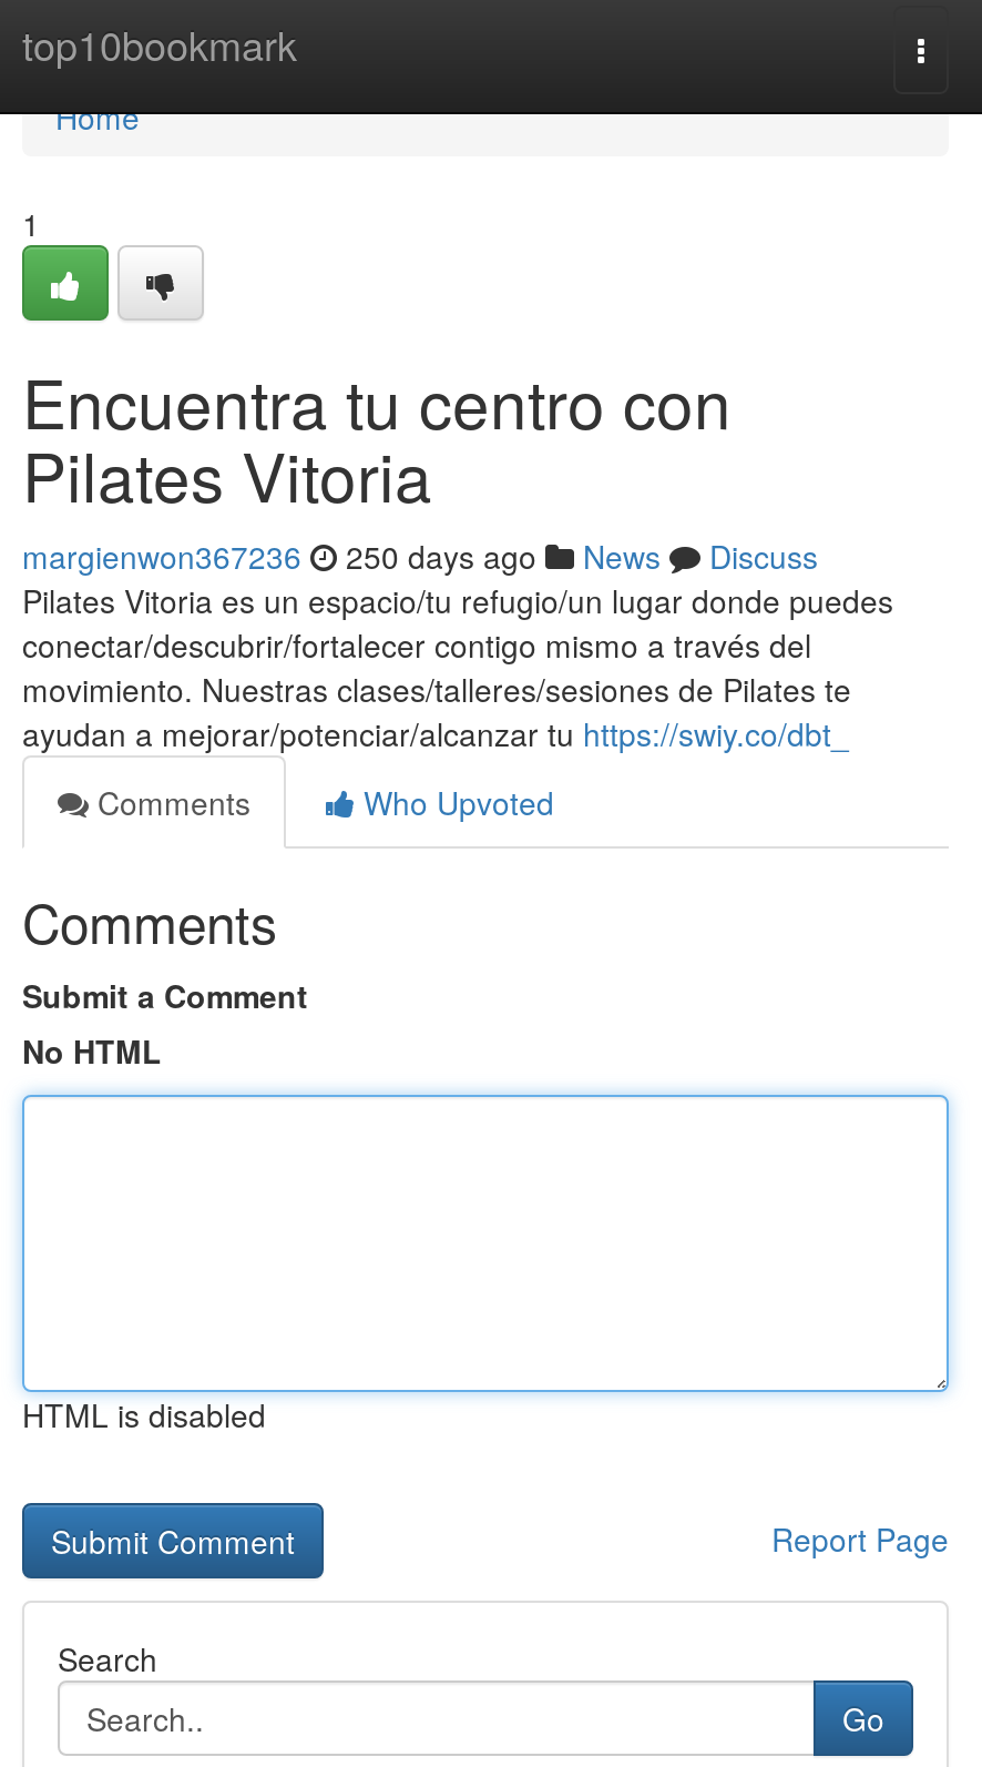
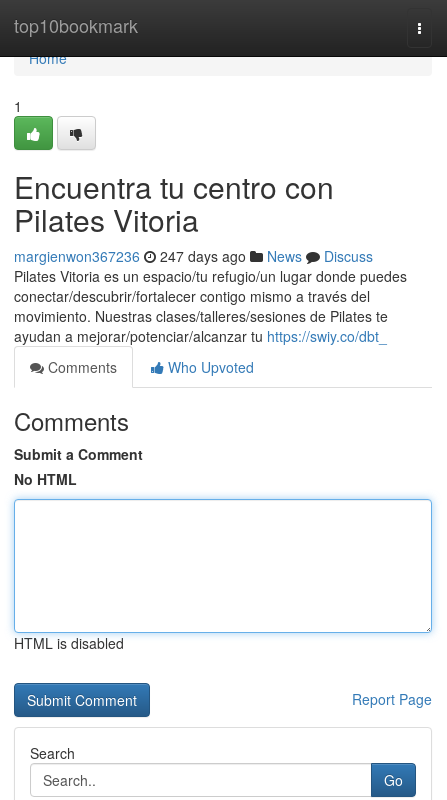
- margienwon367236 250 days ago News Discuss
+ margienwon367236 247 days ago News Discuss
